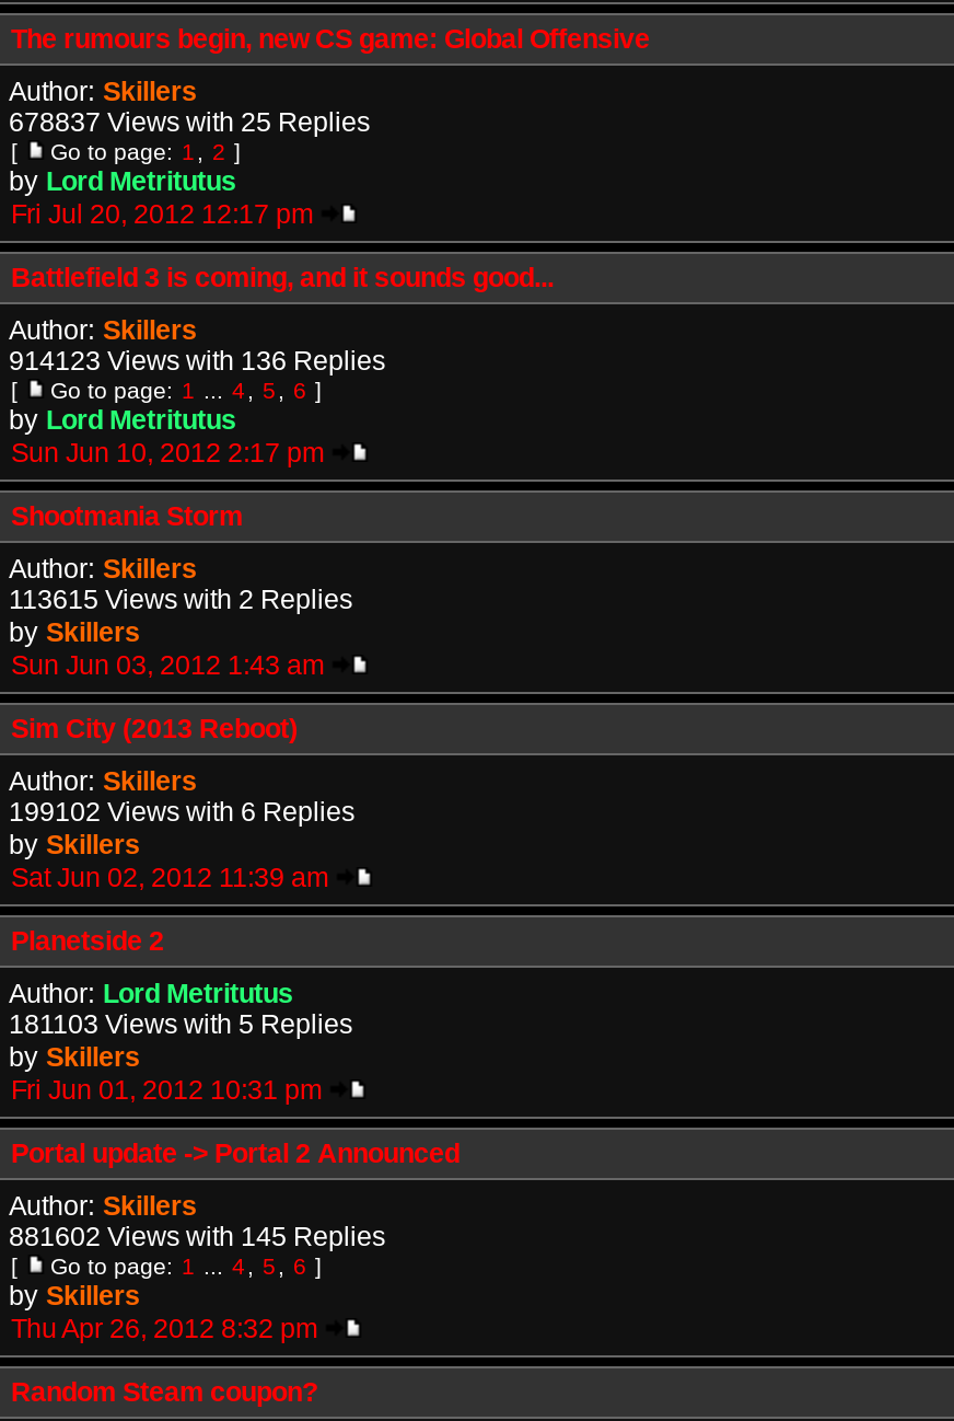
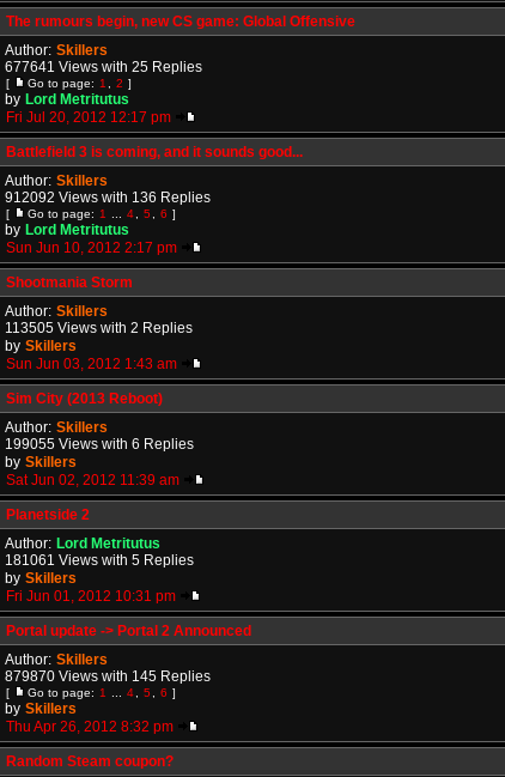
- 678837 Views with 25 Replies
+ 677641 Views with 25 Replies

- 914123 Views with 136 Replies
+ 912092 Views with 136 Replies

- 113615 Views with 2 Replies
+ 113505 Views with 2 Replies

- 199102 Views with 6 Replies
+ 199055 Views with 6 Replies

- 181103 Views with 5 Replies
+ 181061 Views with 5 Replies

- 881602 Views with 145 Replies
+ 879870 Views with 145 Replies
